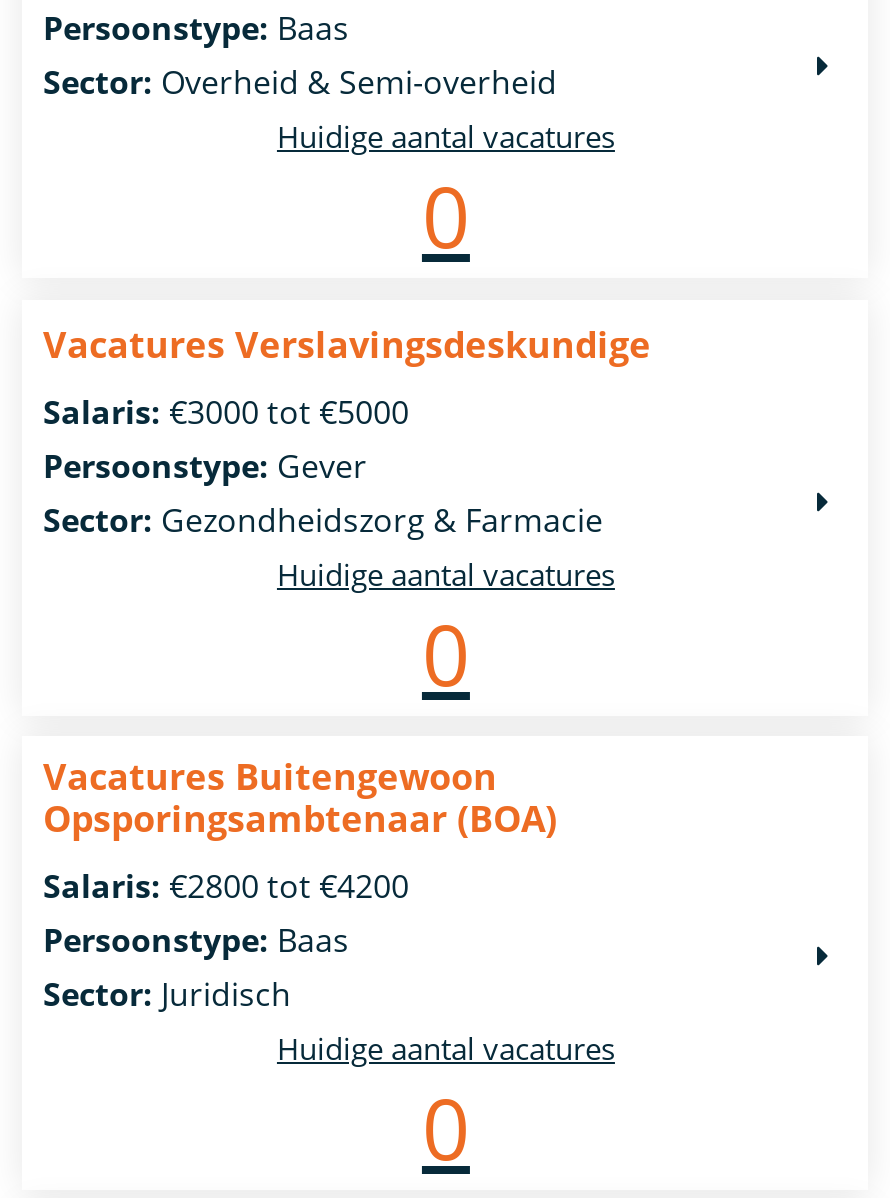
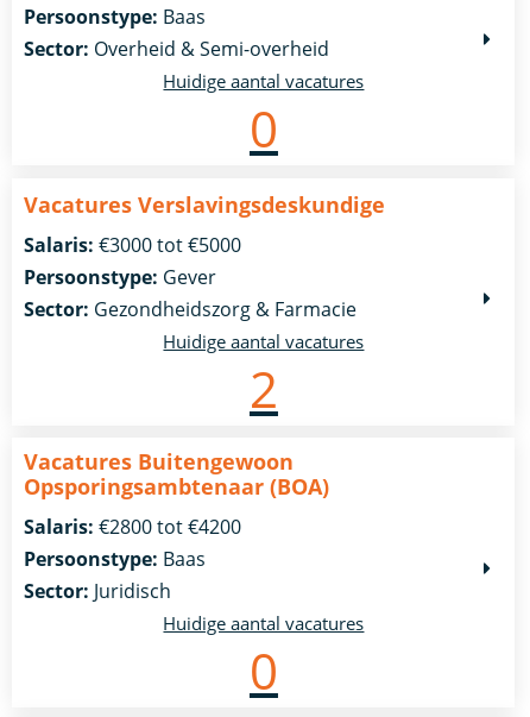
- 0
+ 2
